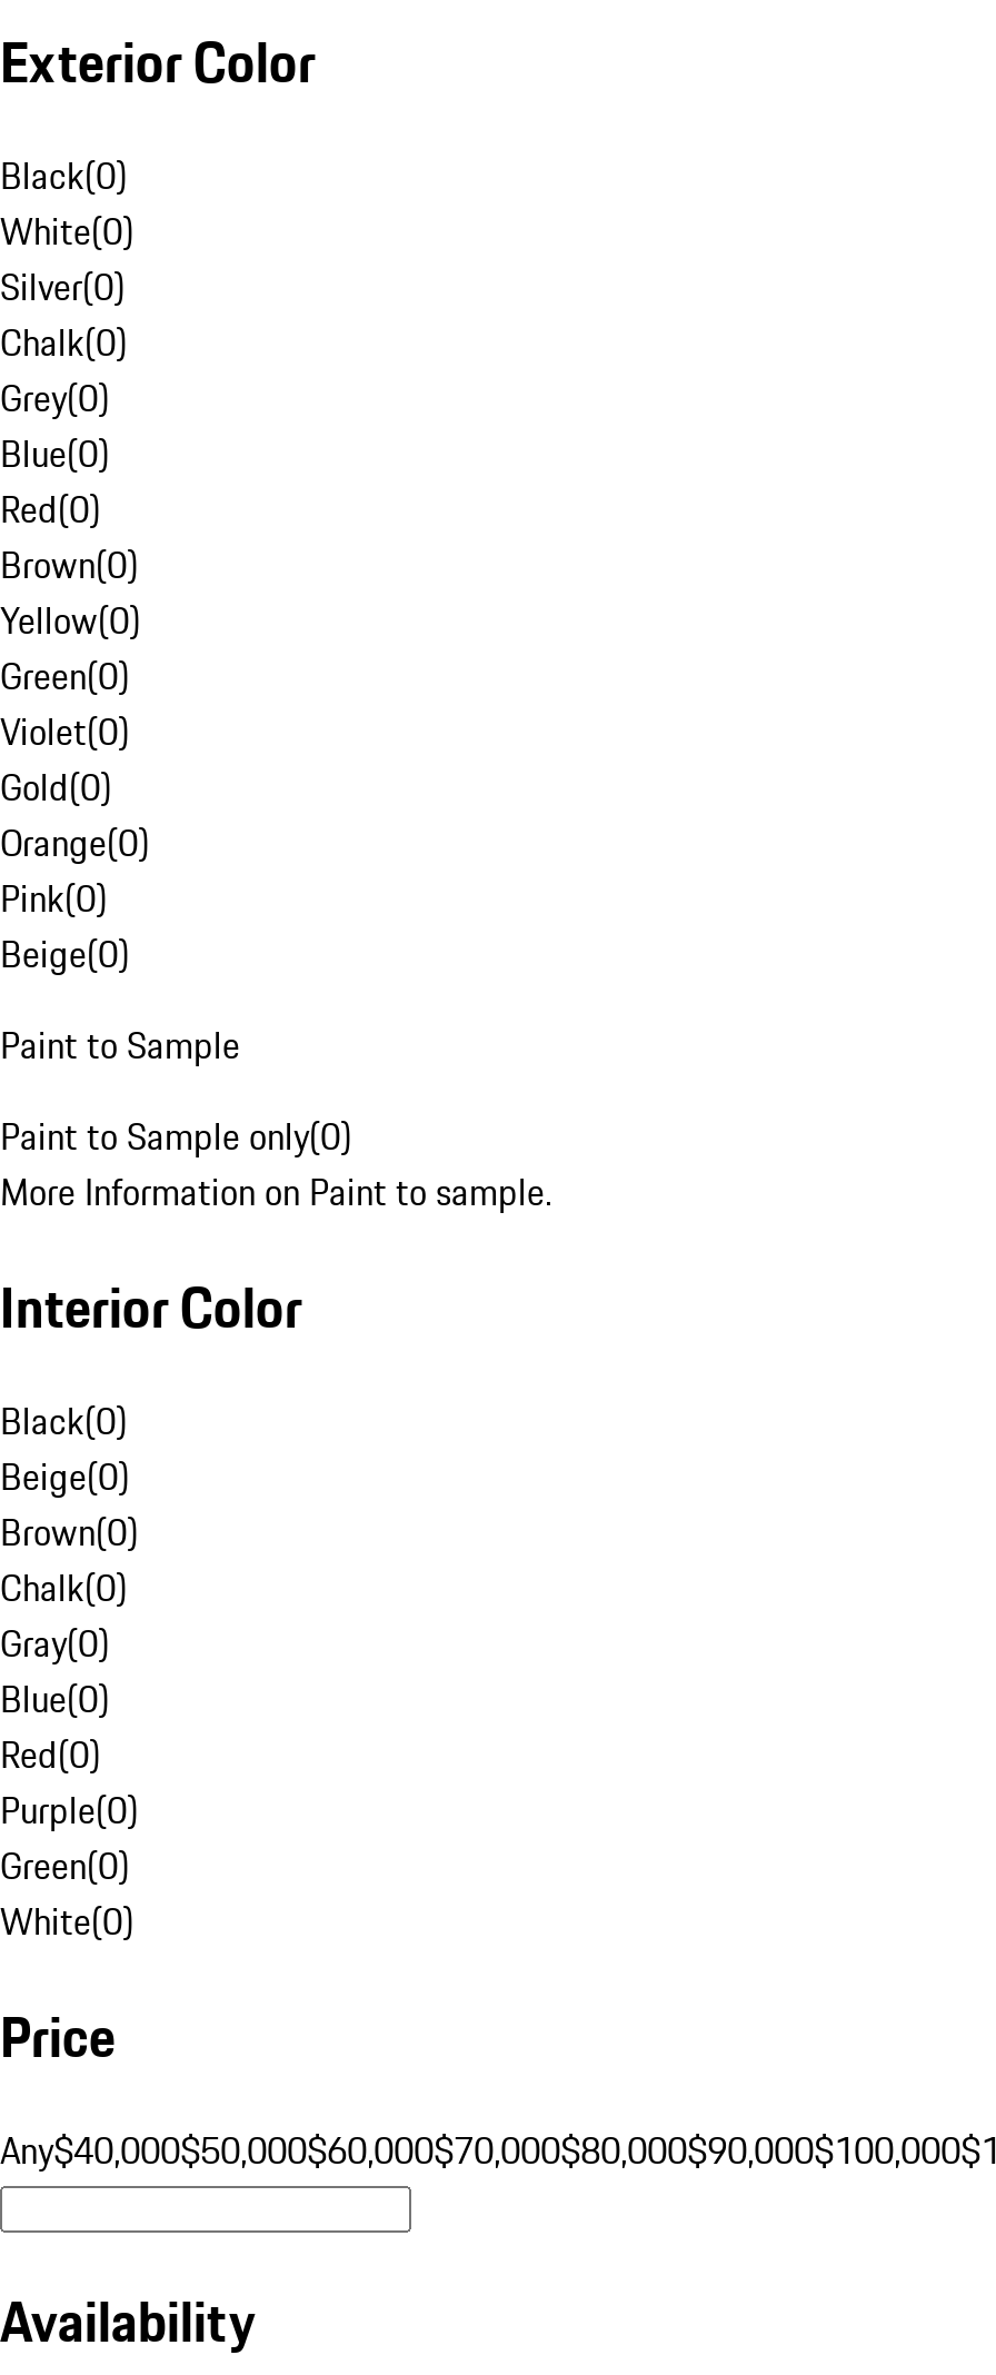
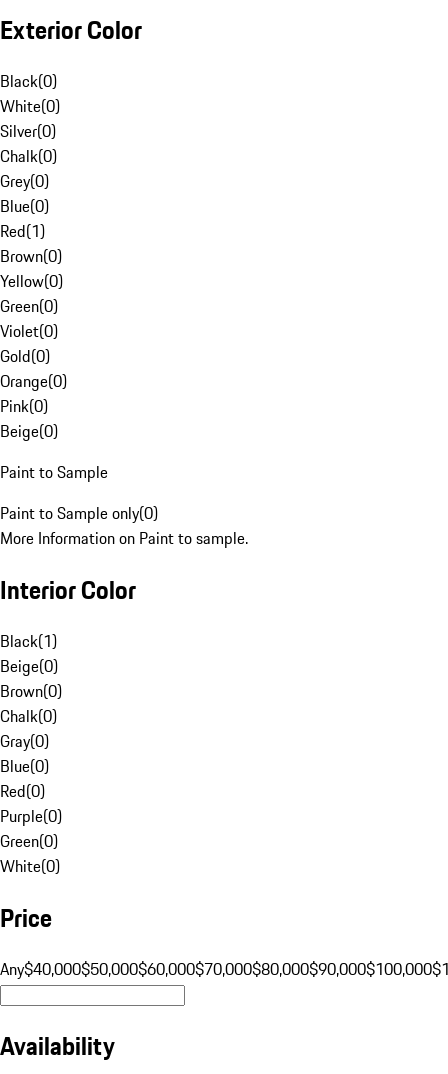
- Red(0)
+ Red(1)

- Black(0)
+ Black(1)
